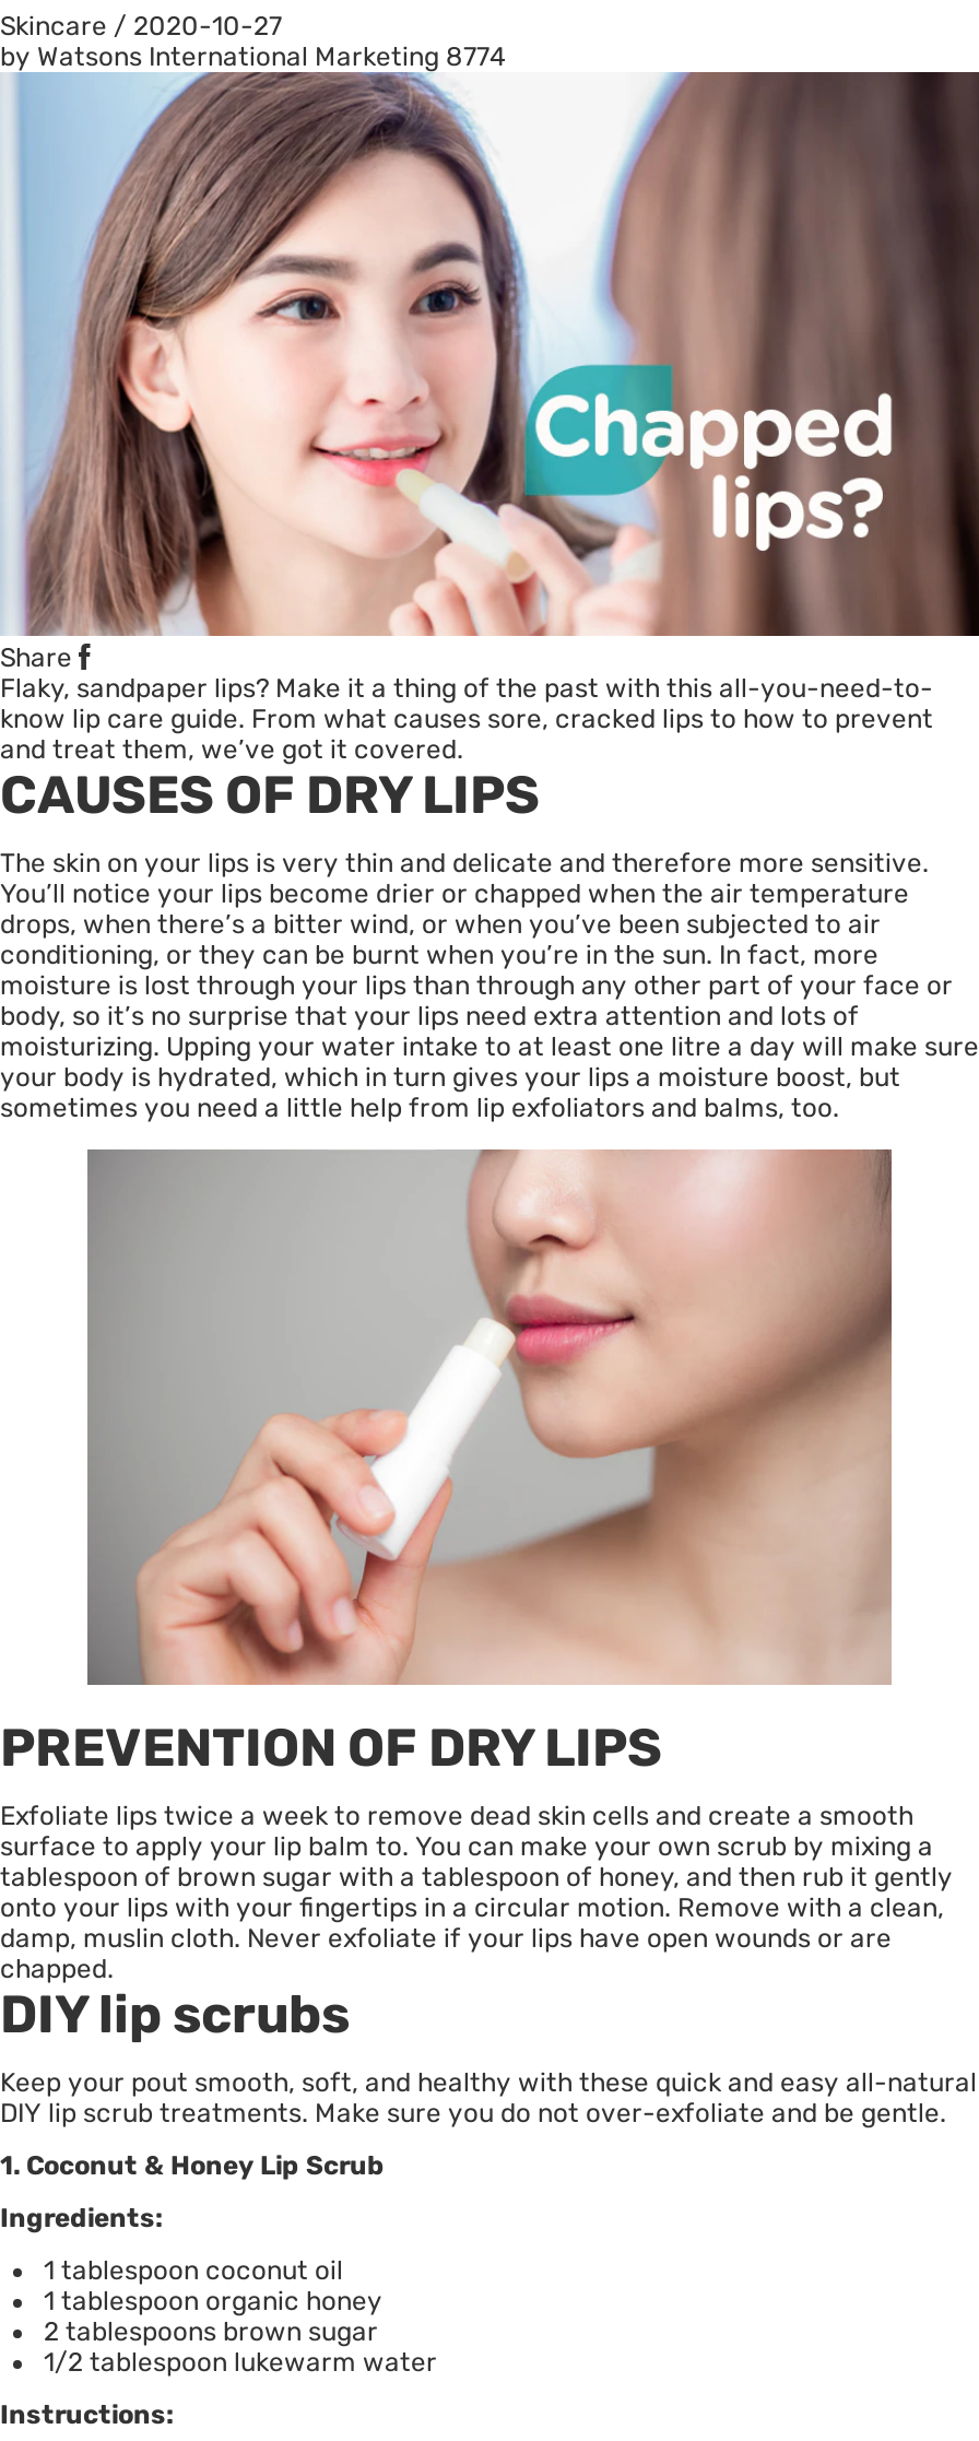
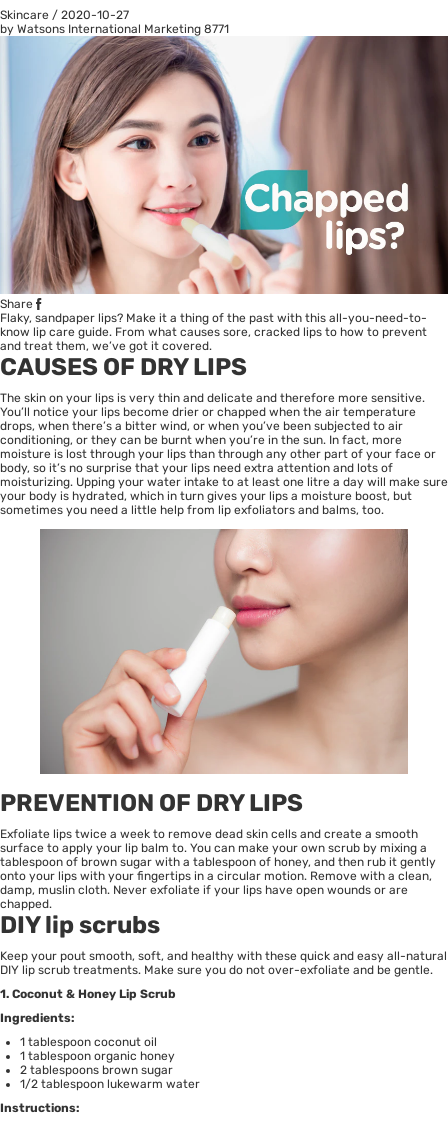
- by Watsons International Marketing 8774
+ by Watsons International Marketing 8771
